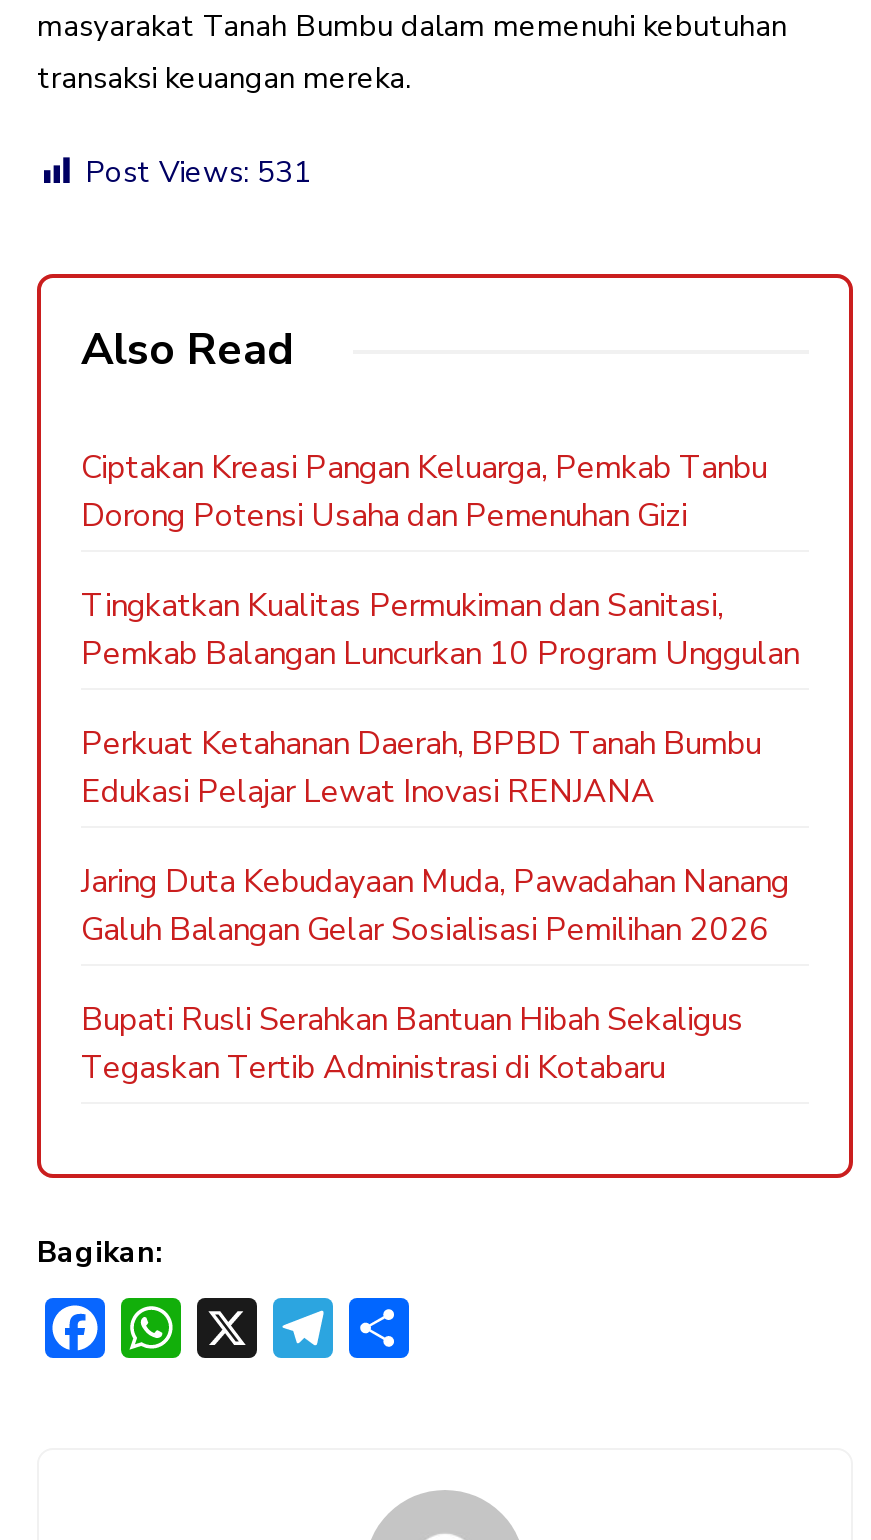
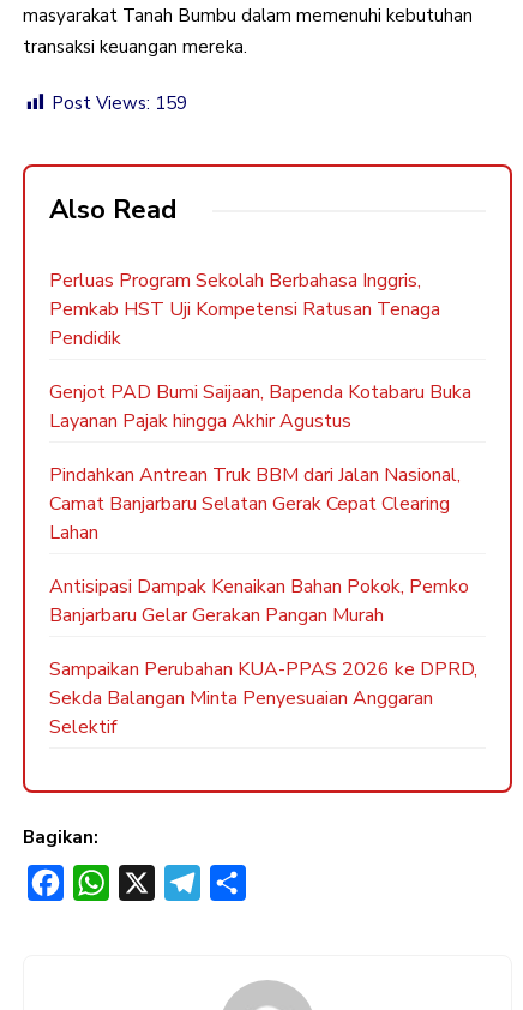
- Post Views: 531
+ Post Views: 159

- Ciptakan Kreasi Pangan Keluarga, Pemkab Tanbu
- Dorong Potensi Usaha dan Pemenuhan Gizi
+ Perluas Program Sekolah Berbahasa Inggris,
+ Pemkab HST Uji Kompetensi Ratusan Tenaga
+ Pendidik

- Tingkatkan Kualitas Permukiman dan Sanitasi,
- Pemkab Balangan Luncurkan 10 Program Unggulan
+ Genjot PAD Bumi Saijaan, Bapenda Kotabaru Buka
+ Layanan Pajak hingga Akhir Agustus

- Perkuat Ketahanan Daerah, BPBD Tanah Bumbu
- Edukasi Pelajar Lewat Inovasi RENJANA
+ Pindahkan Antrean Truk BBM dari Jalan Nasional,
+ Camat Banjarbaru Selatan Gerak Cepat Clearing
+ Lahan

- Jaring Duta Kebudayaan Muda, Pawadahan Nanang
- Galuh Balangan Gelar Sosialisasi Pemilihan 2026
+ Antisipasi Dampak Kenaikan Bahan Pokok, Pemko
+ Banjarbaru Gelar Gerakan Pangan Murah

- Bupati Rusli Serahkan Bantuan Hibah Sekaligus
- Tegaskan Tertib Administrasi di Kotabaru
+ Sampaikan Perubahan KUA-PPAS 2026 ke DPRD,
+ Sekda Balangan Minta Penyesuaian Anggaran
+ Selektif
